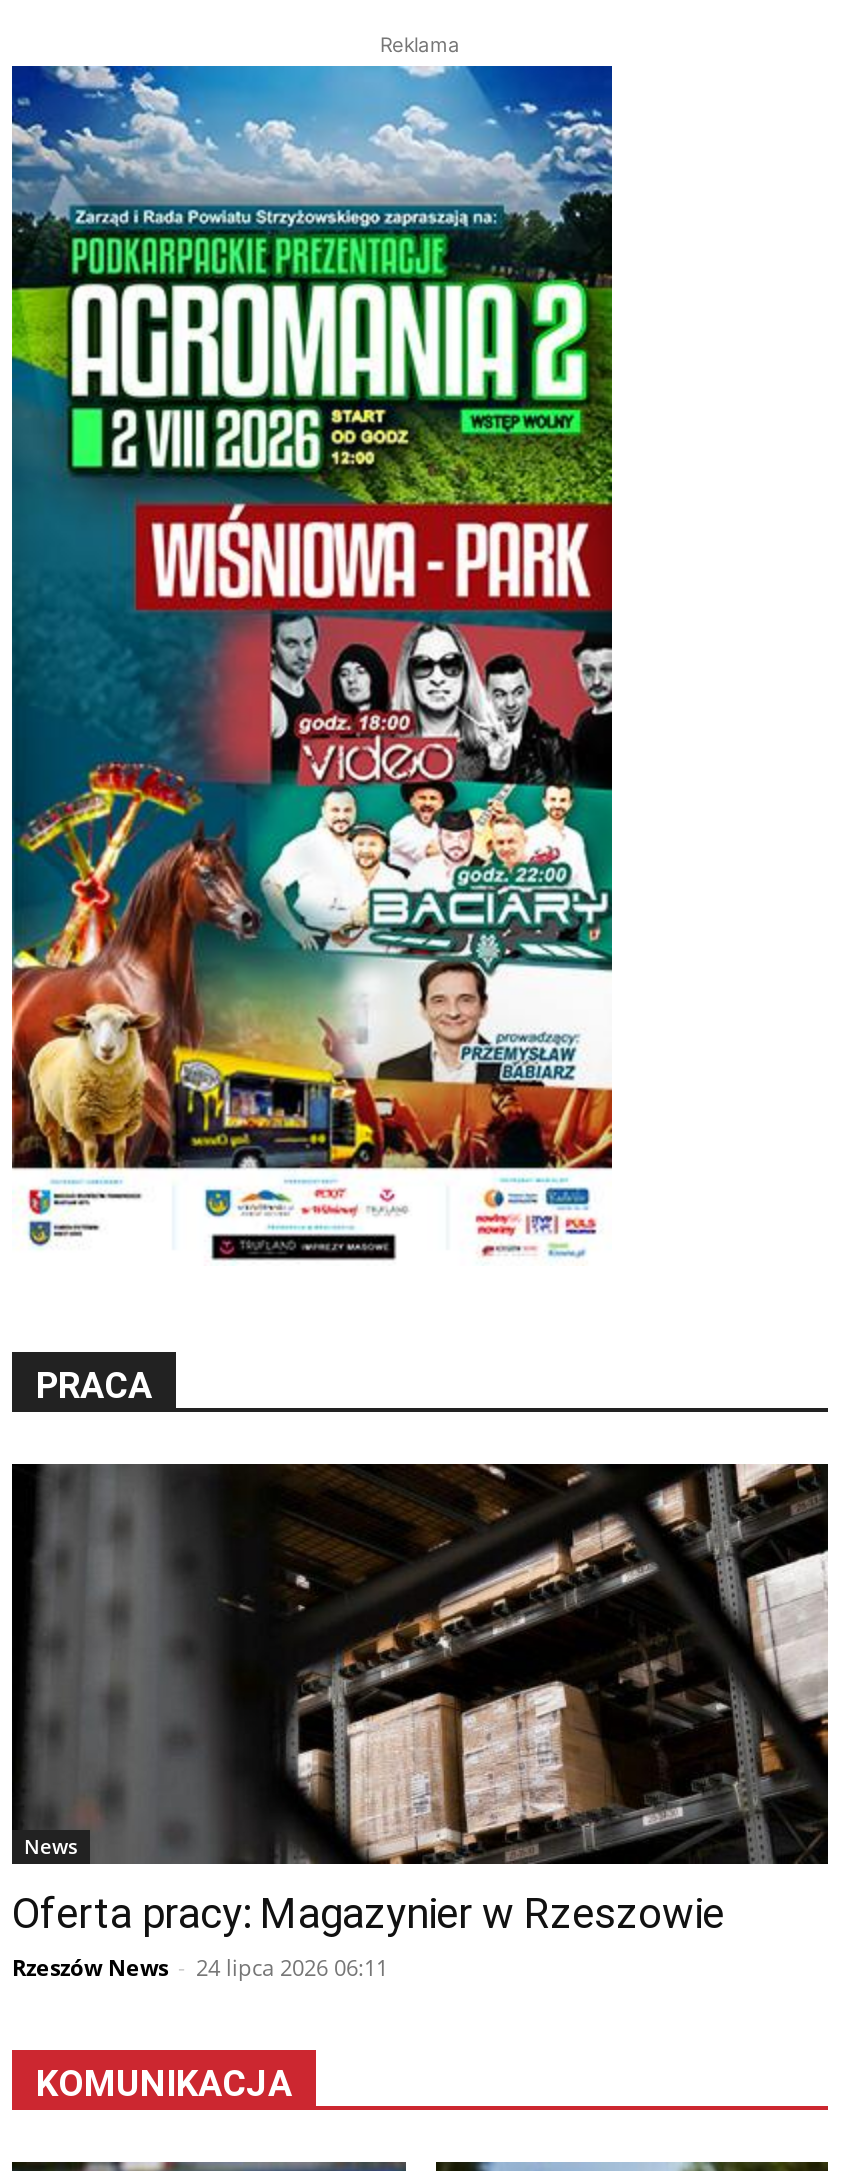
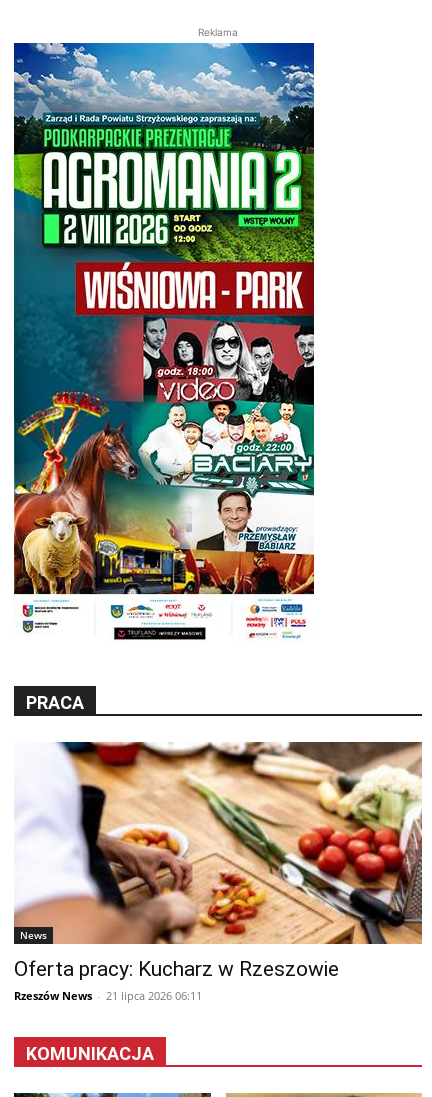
- [image]
- Oferta pracy: Magazynier w Rzeszowie
+ [image]
+ Oferta pracy: Kucharz w Rzeszowie

- Rzeszów News - 24 lipca 2026 06:11
+ Rzeszów News - 21 lipca 2026 06:11
